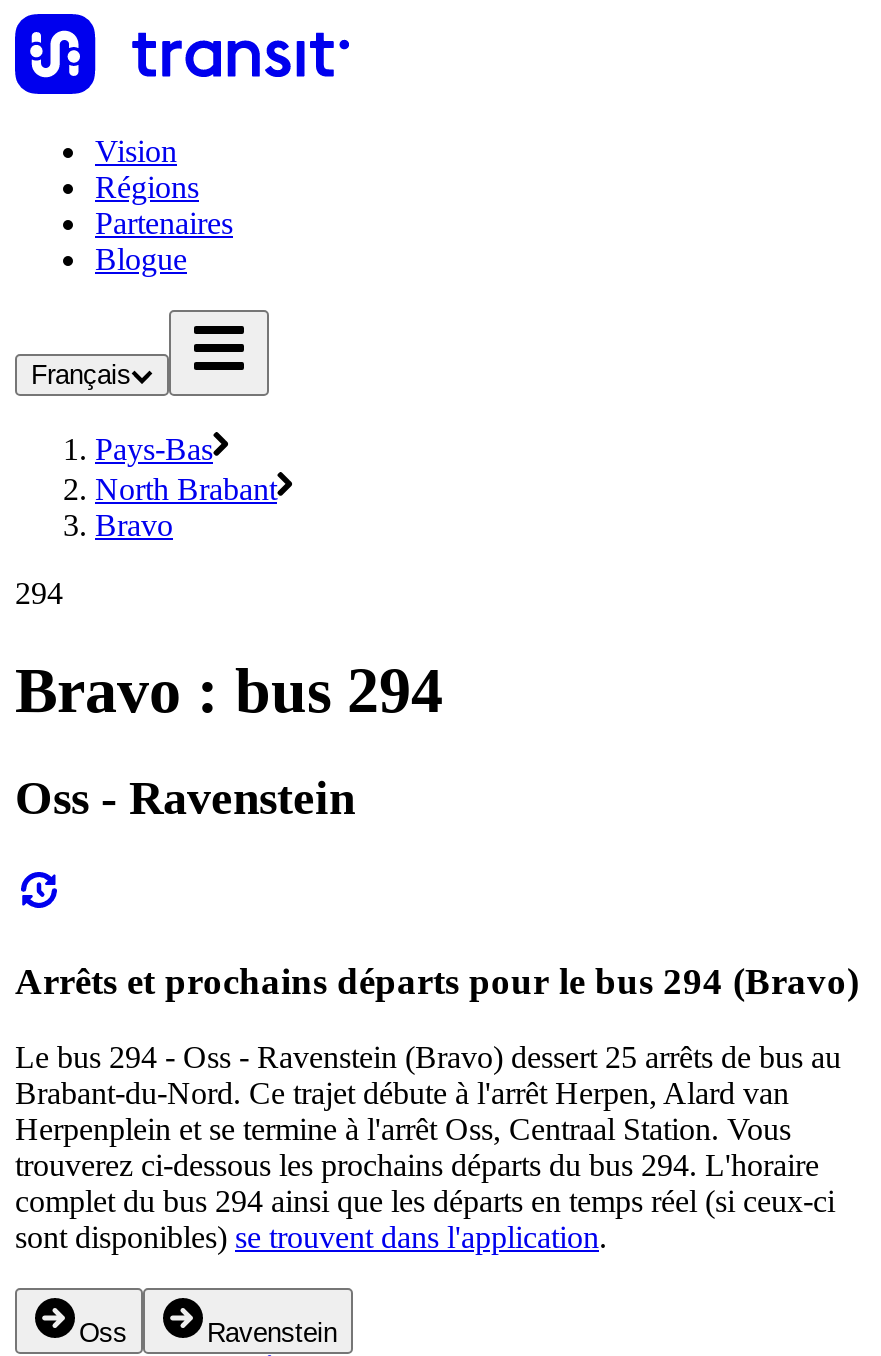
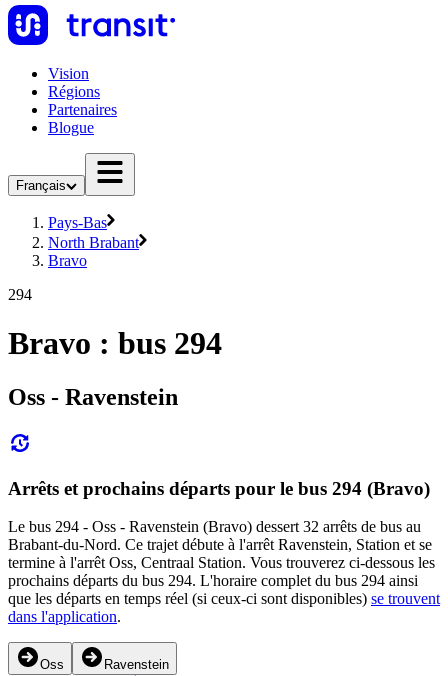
- Le bus 294 - Oss - Ravenstein (Bravo) dessert 25 arrêts de bus au
- Brabant-du-Nord. Ce trajet débute à l'arrêt Herpen, Alard van
- Herpenplein et se termine à l'arrêt Oss, Centraal Station. Vous
- trouverez ci-dessous les prochains départs du bus 294. L'horaire
- complet du bus 294 ainsi que les départs en temps réel (si ceux-ci
- sont disponibles) se trouvent dans l'application.
+ Le bus 294 - Oss - Ravenstein (Bravo) dessert 32 arrêts de bus au
+ Brabant-du-Nord. Ce trajet débute à l'arrêt Ravenstein, Station et se
+ termine à l'arrêt Oss, Centraal Station. Vous trouverez ci-dessous les
+ prochains départs du bus 294. L'horaire complet du bus 294 ainsi
+ que les départs en temps réel (si ceux-ci sont disponibles) se trouvent
+ dans l'application.
